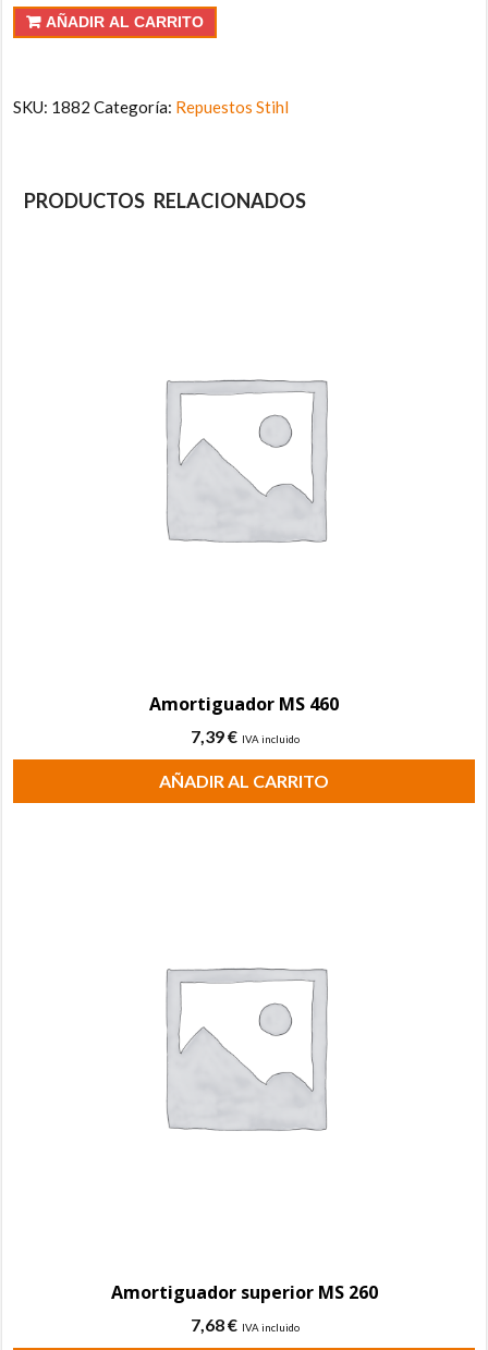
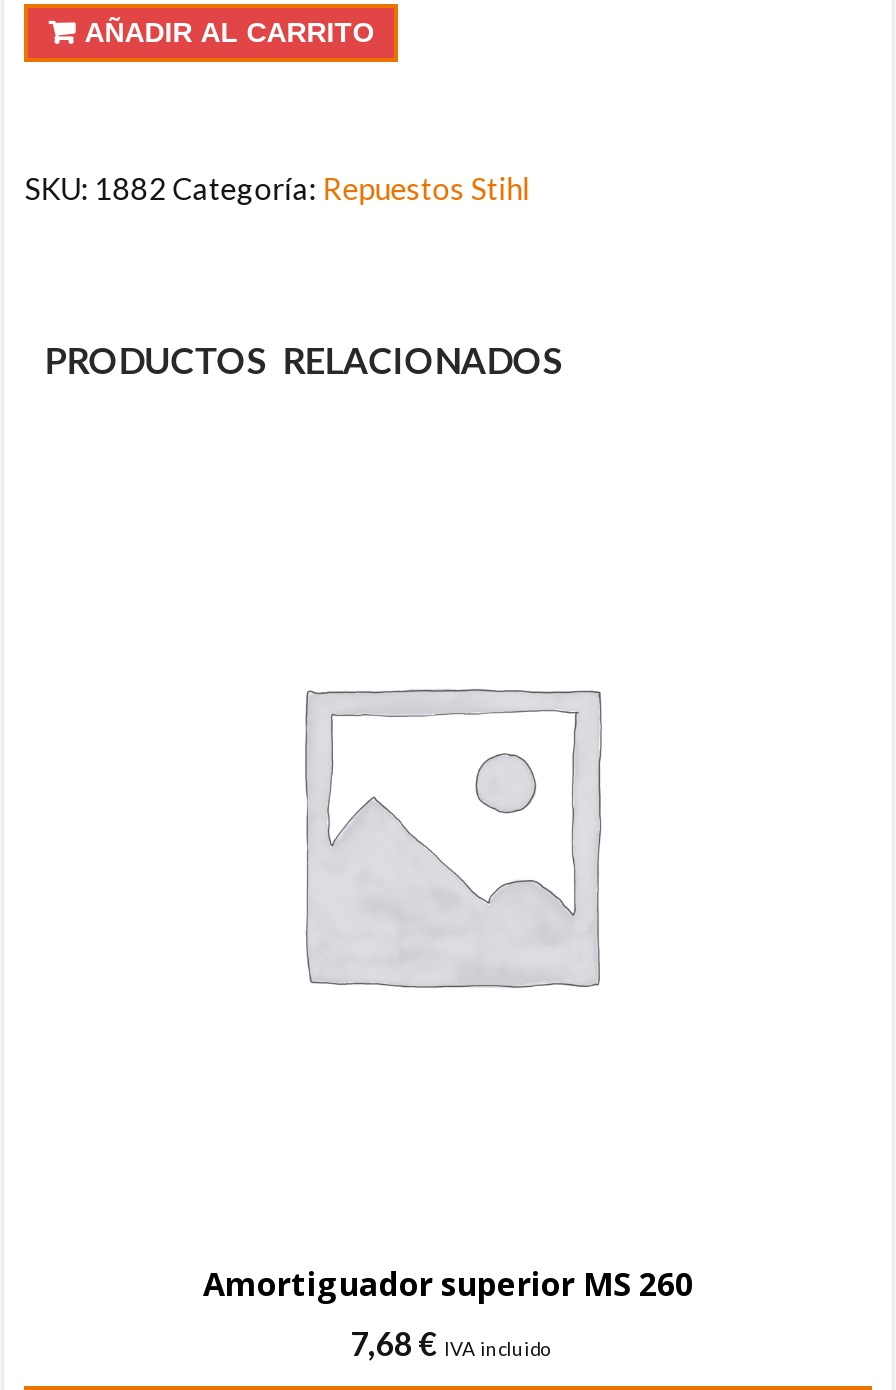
- Amortiguador MS 460
- 7,39€ IVA incluido
- AÑADIR AL CARRITO
